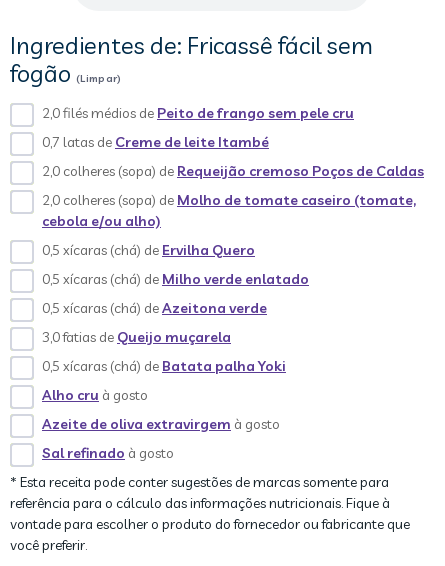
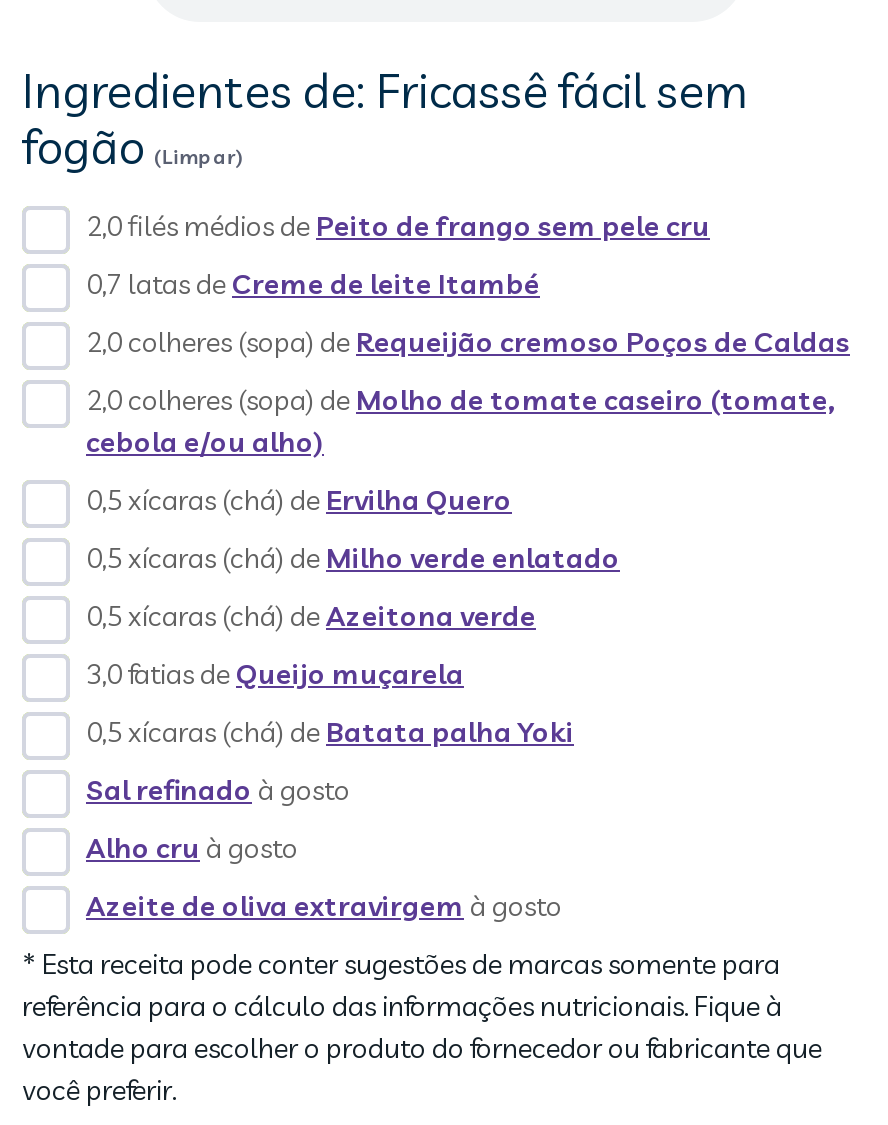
moved down: Alho cru à gosto | Azeite de oliva extravirgem à gosto

moved up: Sal refinado à gosto
